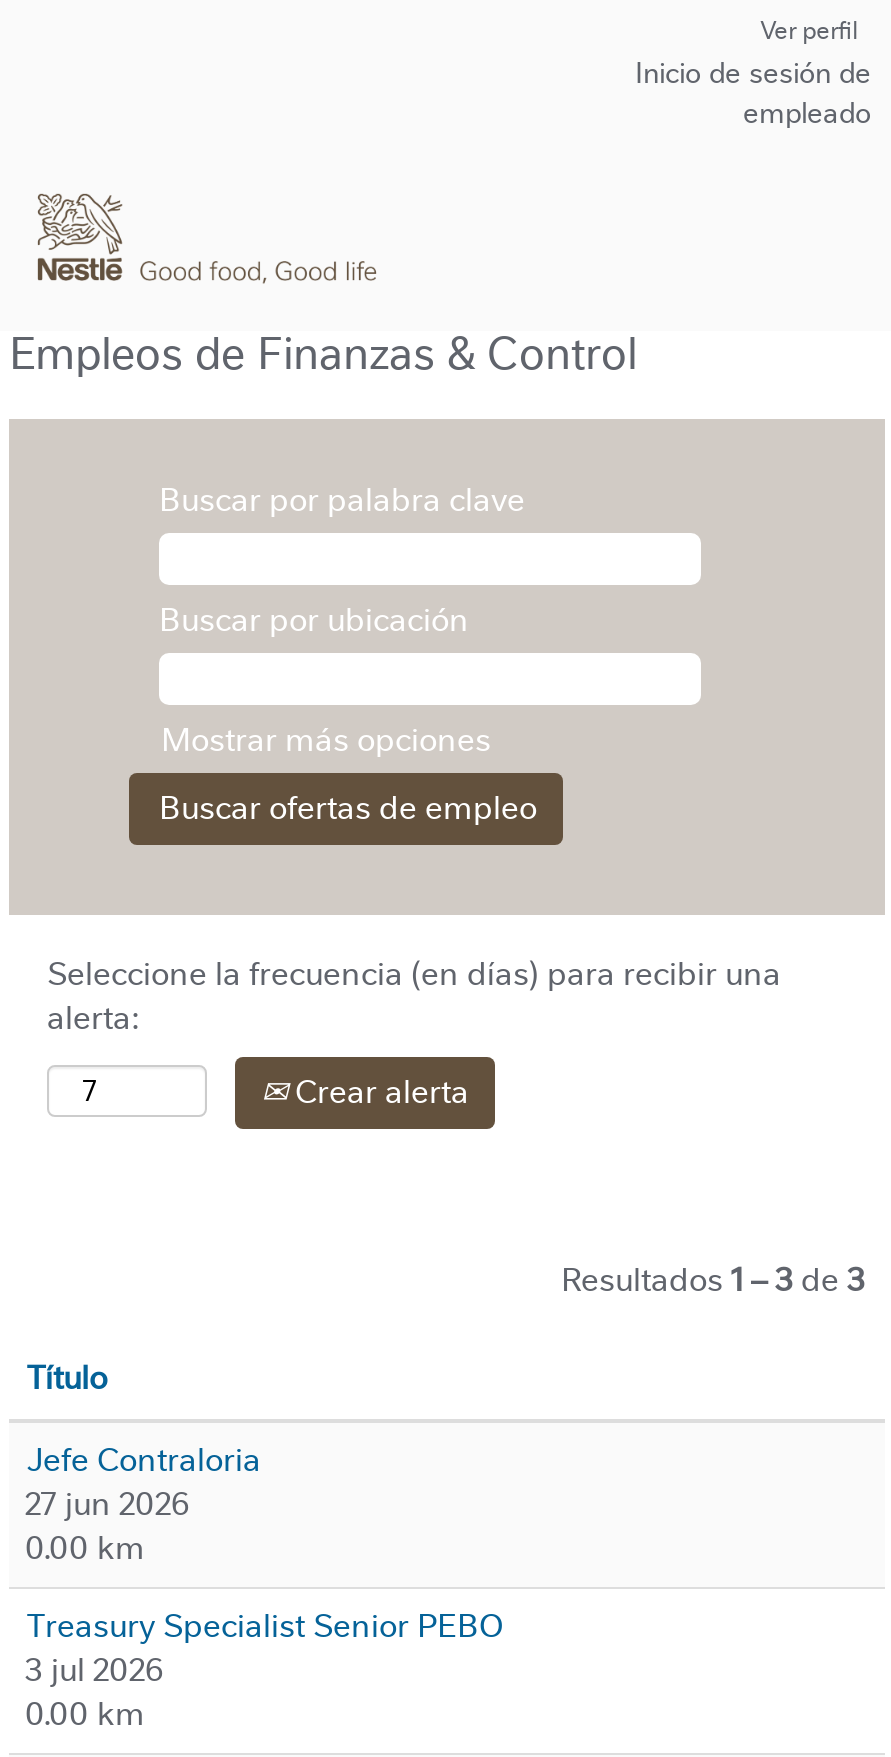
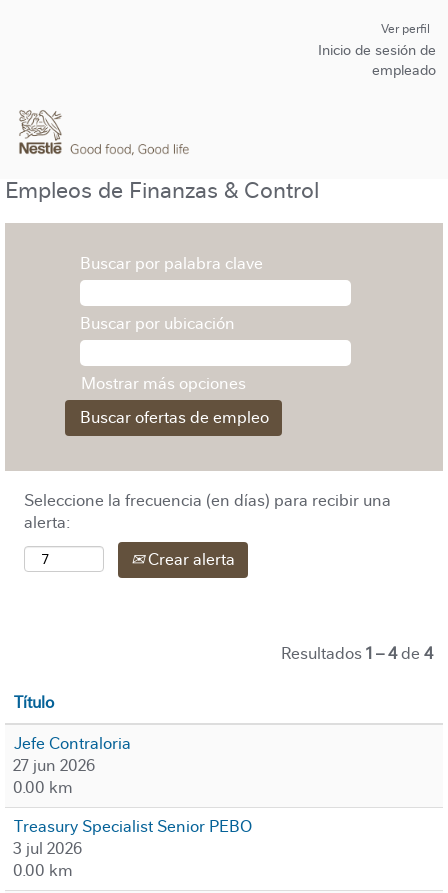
- Resultados 1 – 3 de 3
+ Resultados 1 – 4 de 4
